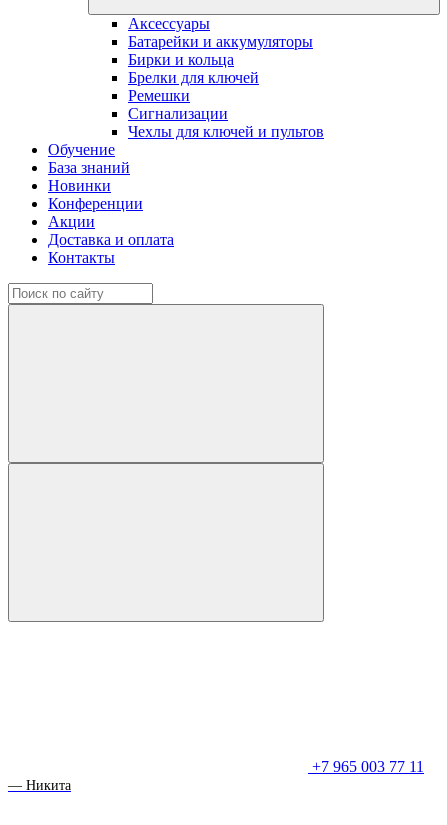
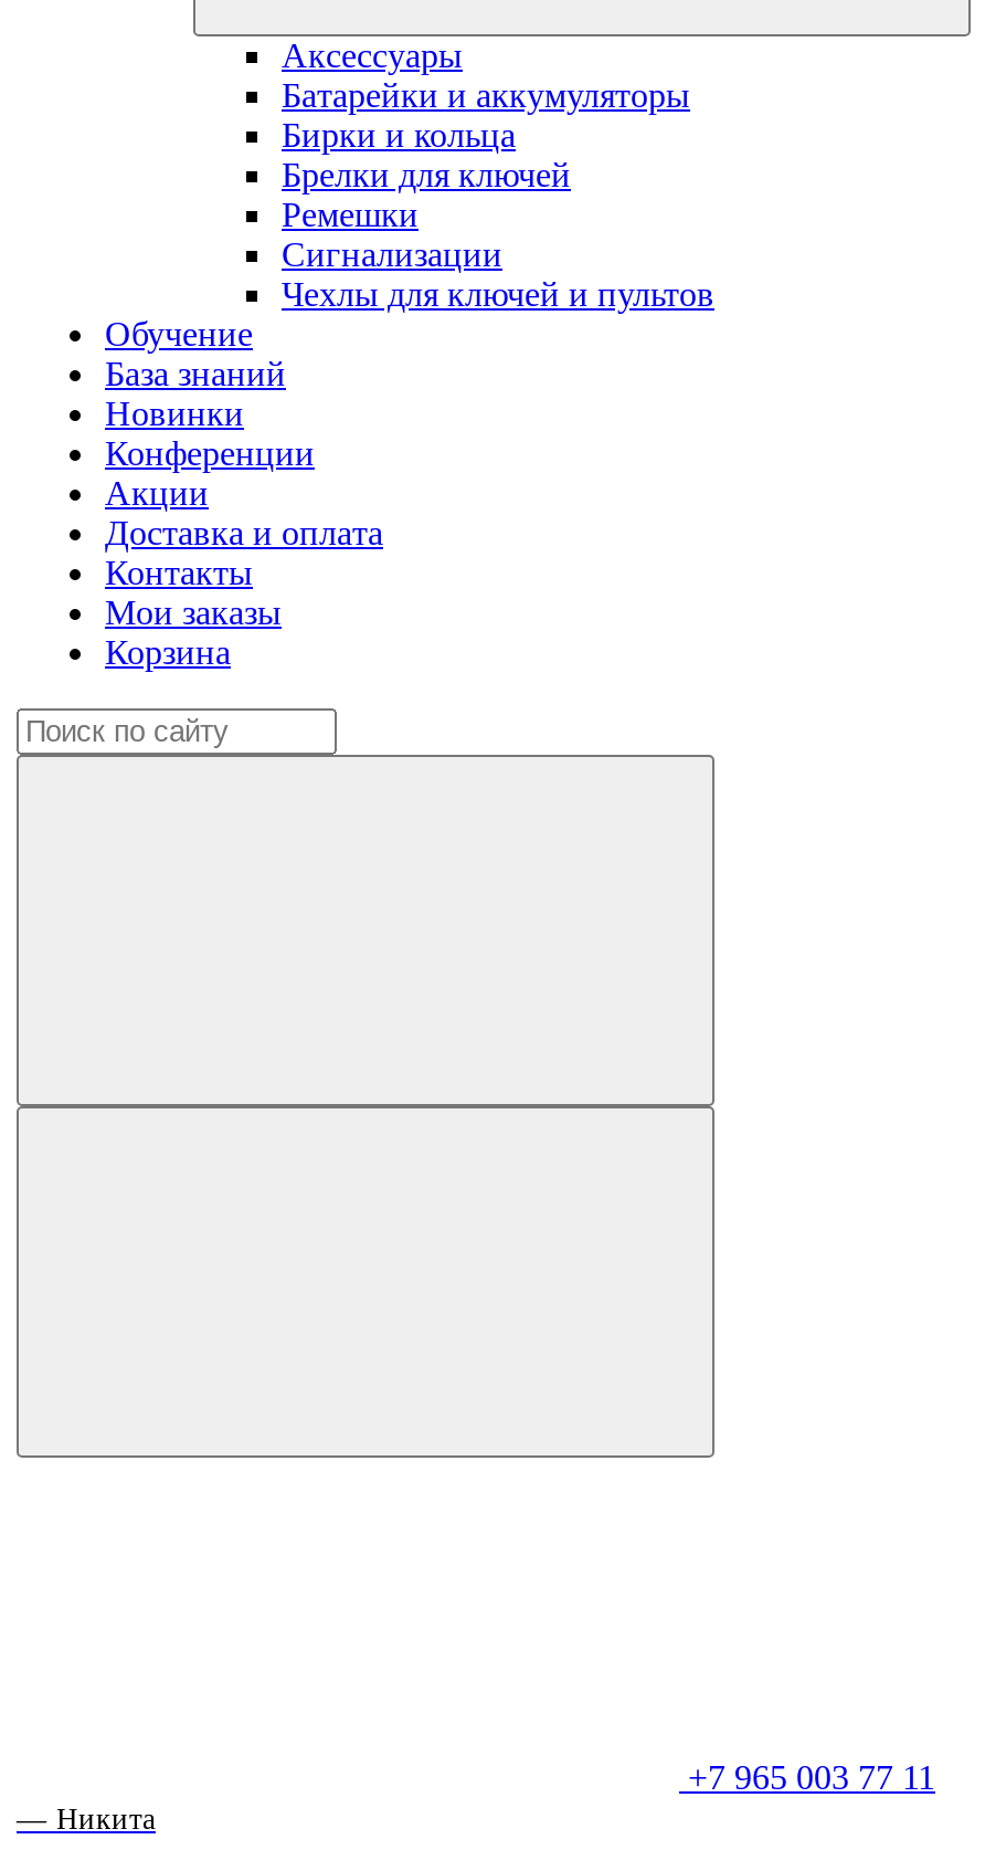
+ Мои заказы
+ Корзина
